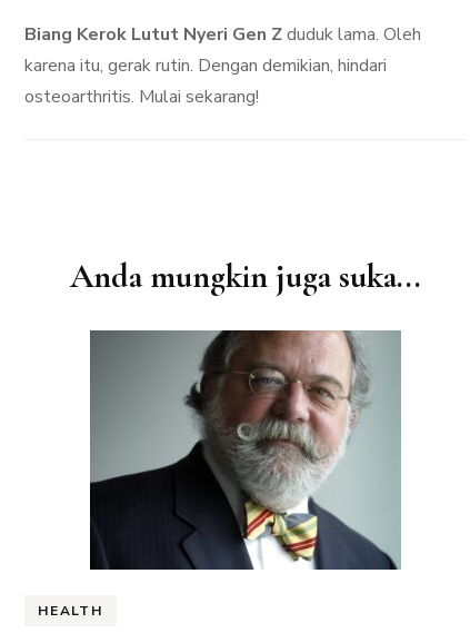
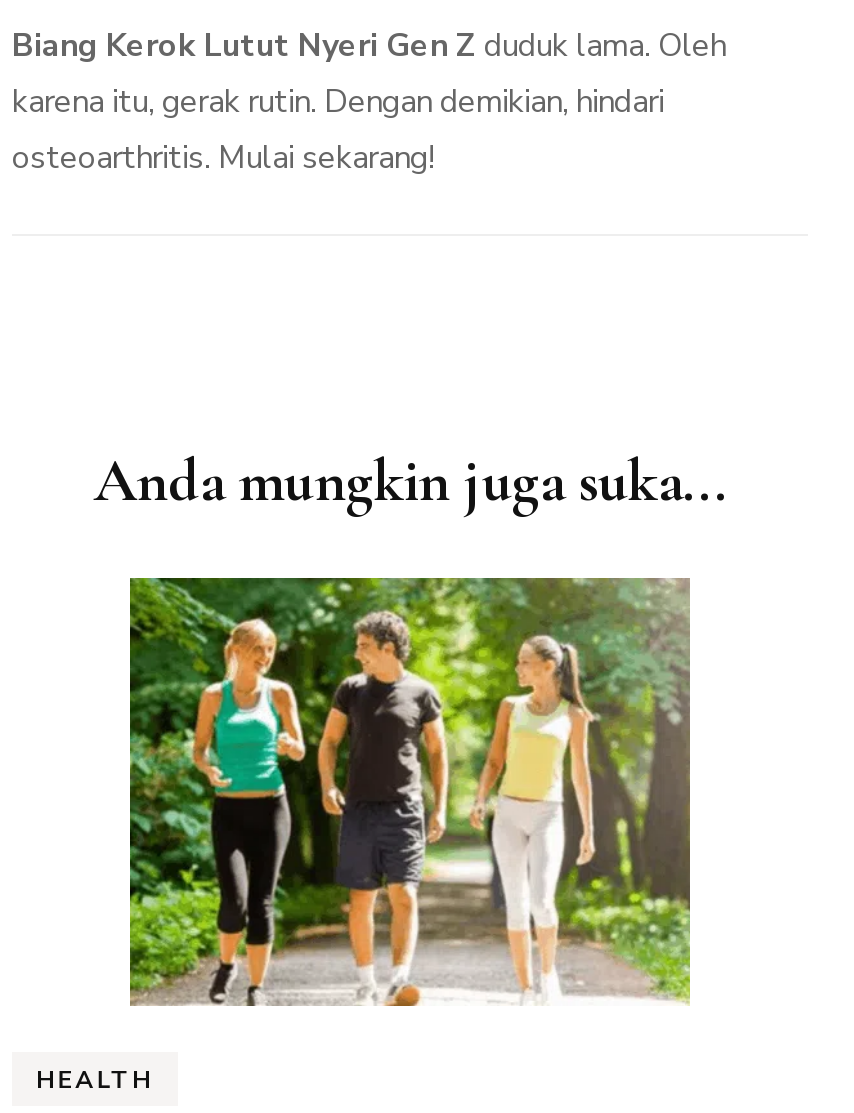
- [image]
+ [image]
